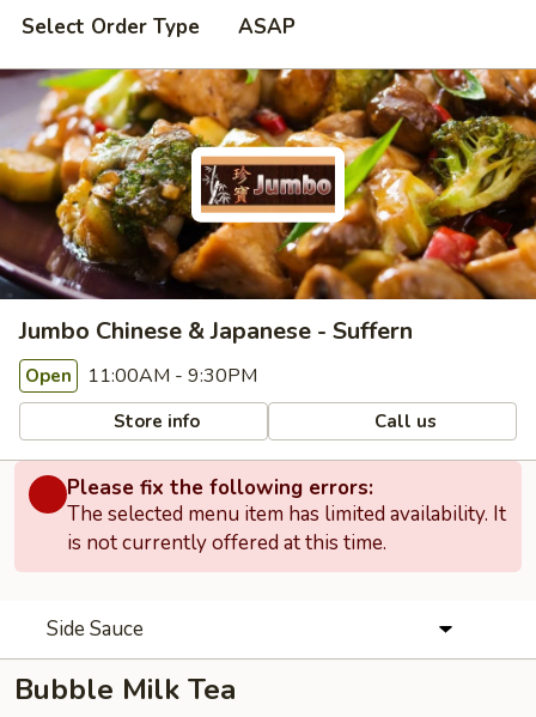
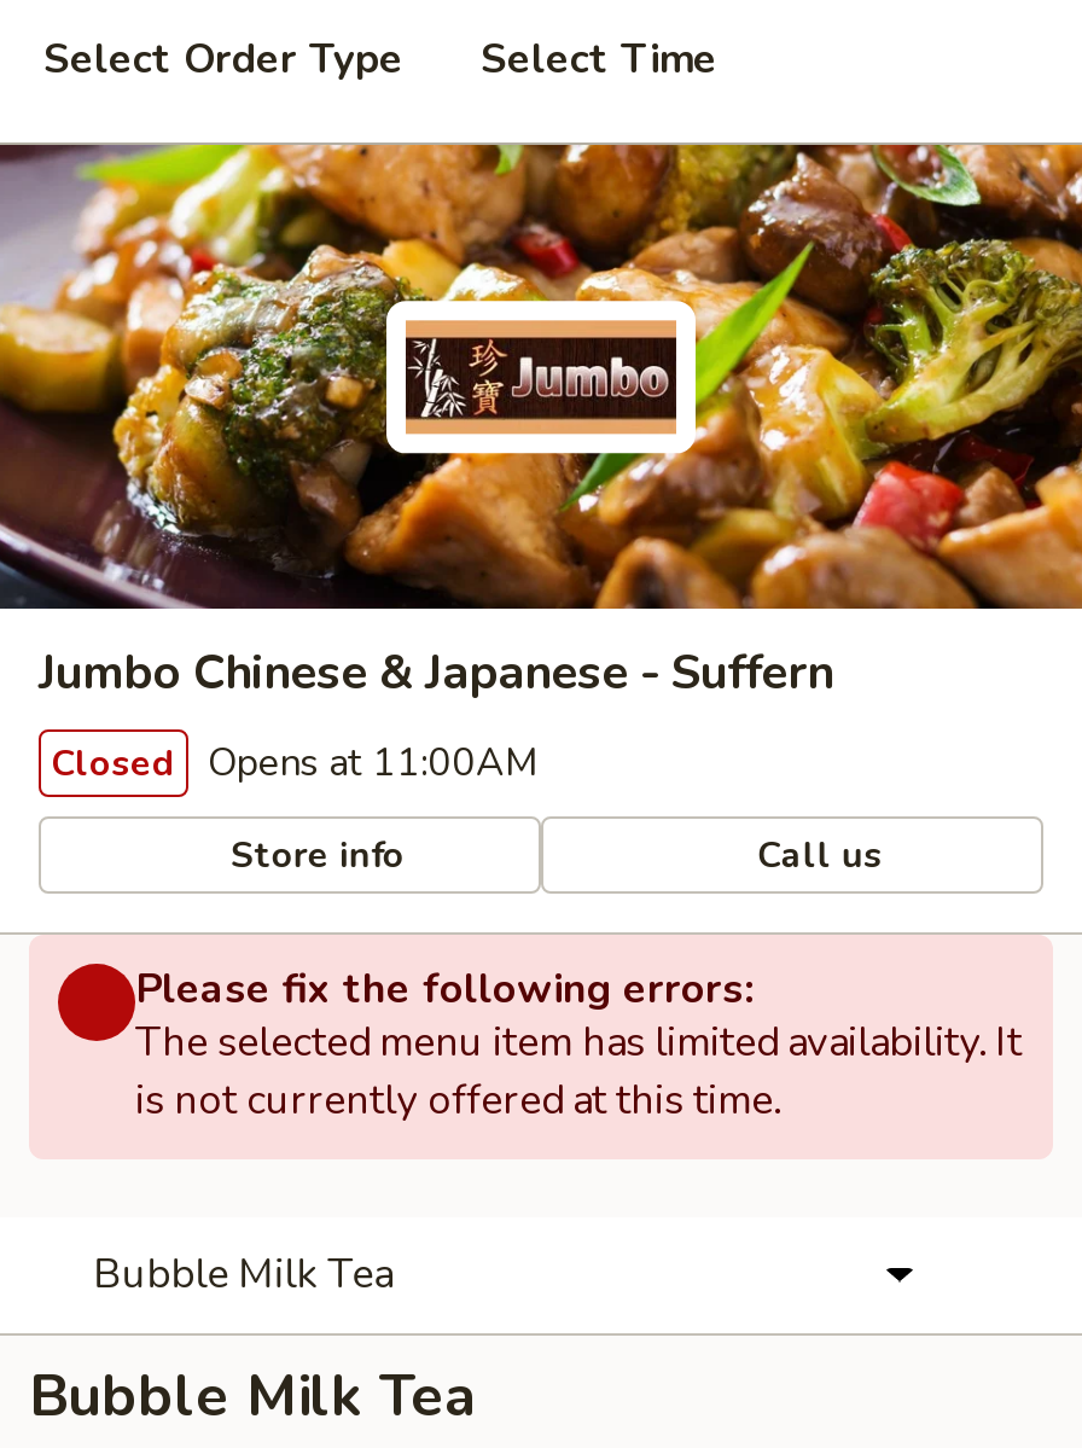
- ASAP
+ Select Time

- Open 11:00AM - 9:30PM
+ Closed Opens at 11:00AM

- Side Sauce
+ Bubble Milk Tea
